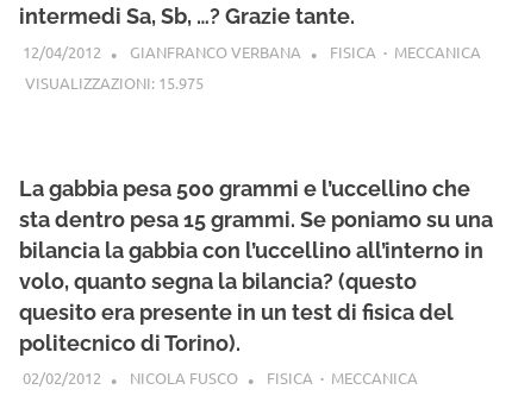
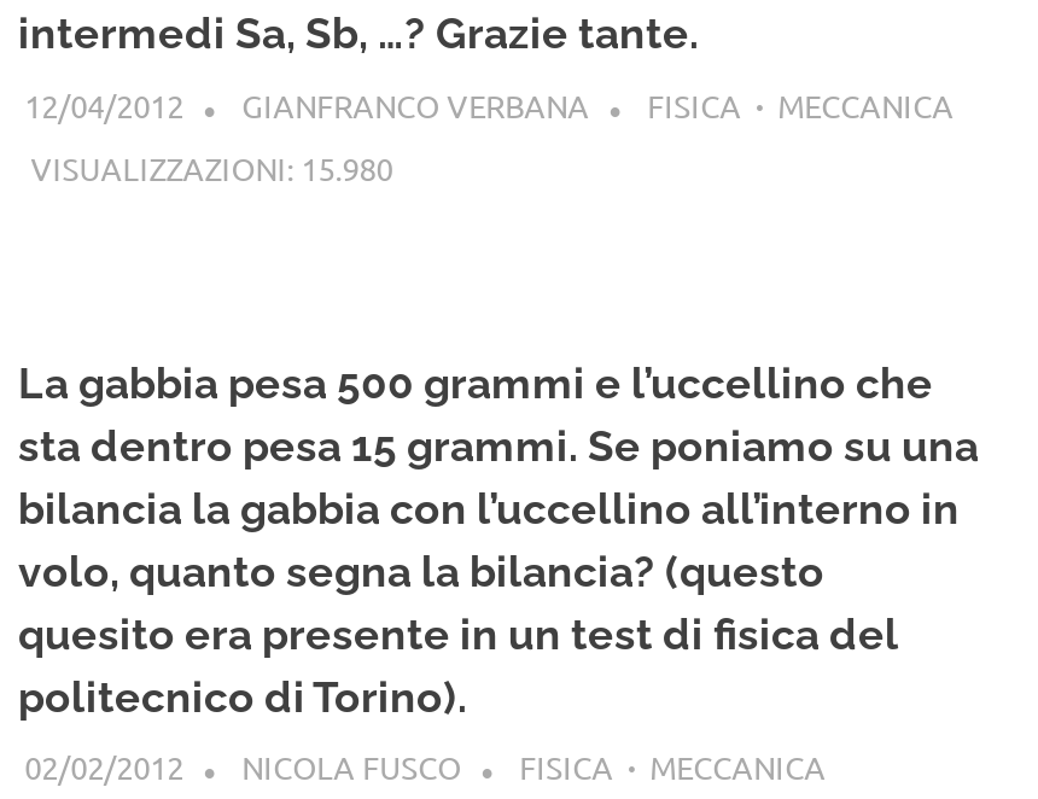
- VISUALIZZAZIONI: 15.975
+ VISUALIZZAZIONI: 15.980
